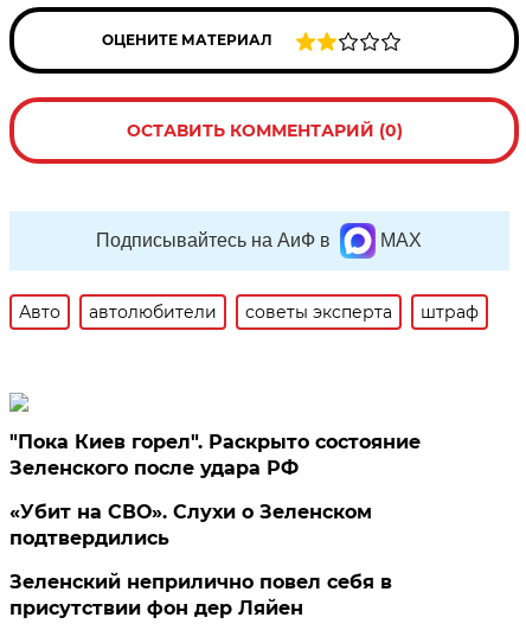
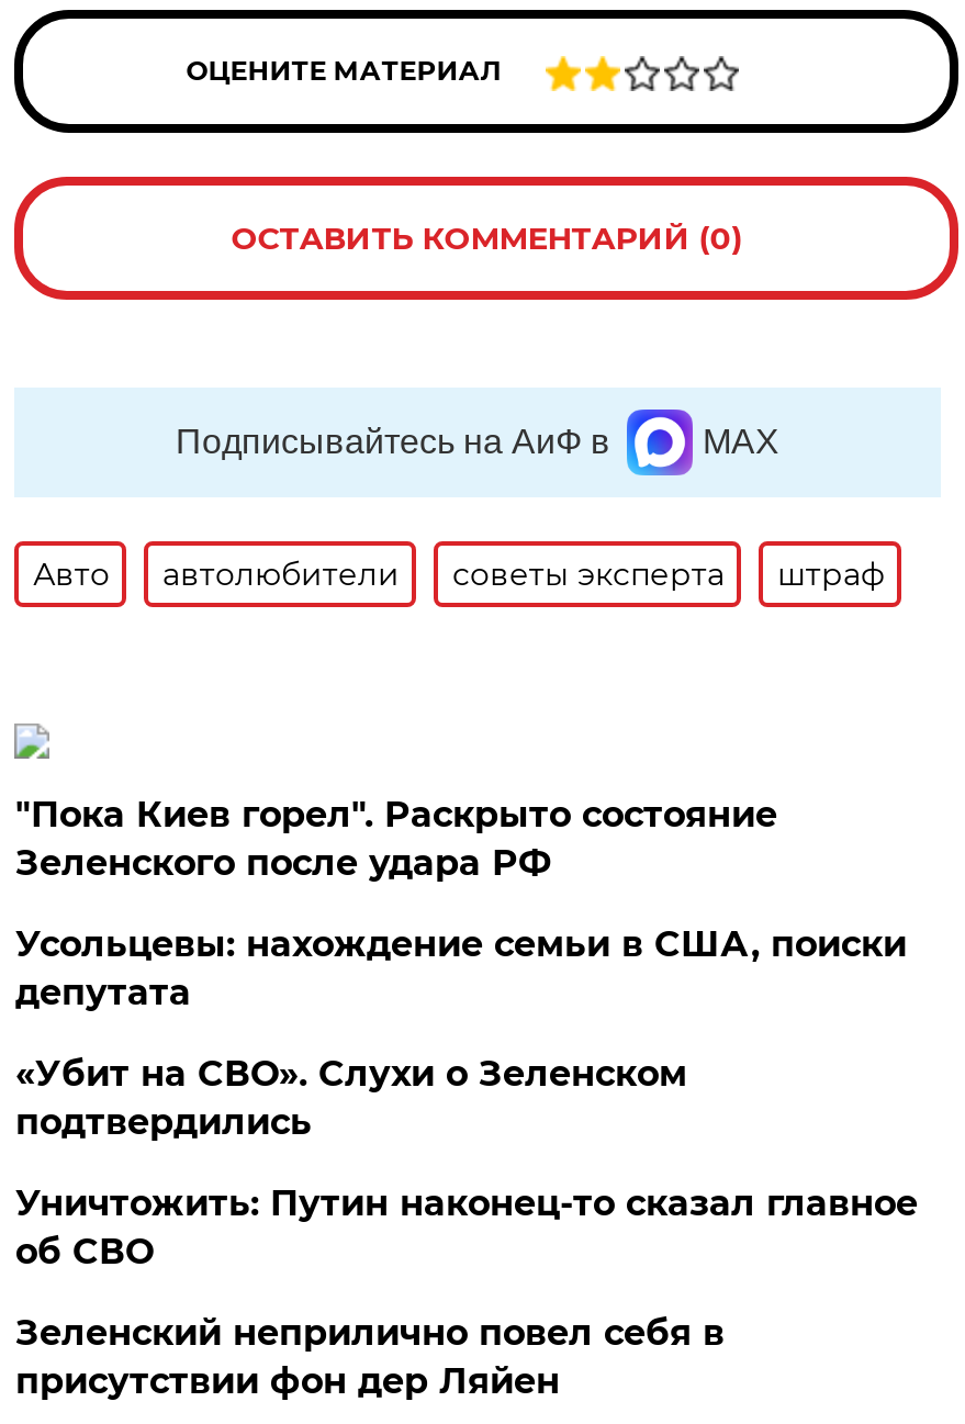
+ Усольцевы: нахождение семьи в США, поиски
+ депутата

+ Уничтожить: Путин наконец-то сказал главное
+ об СВО
